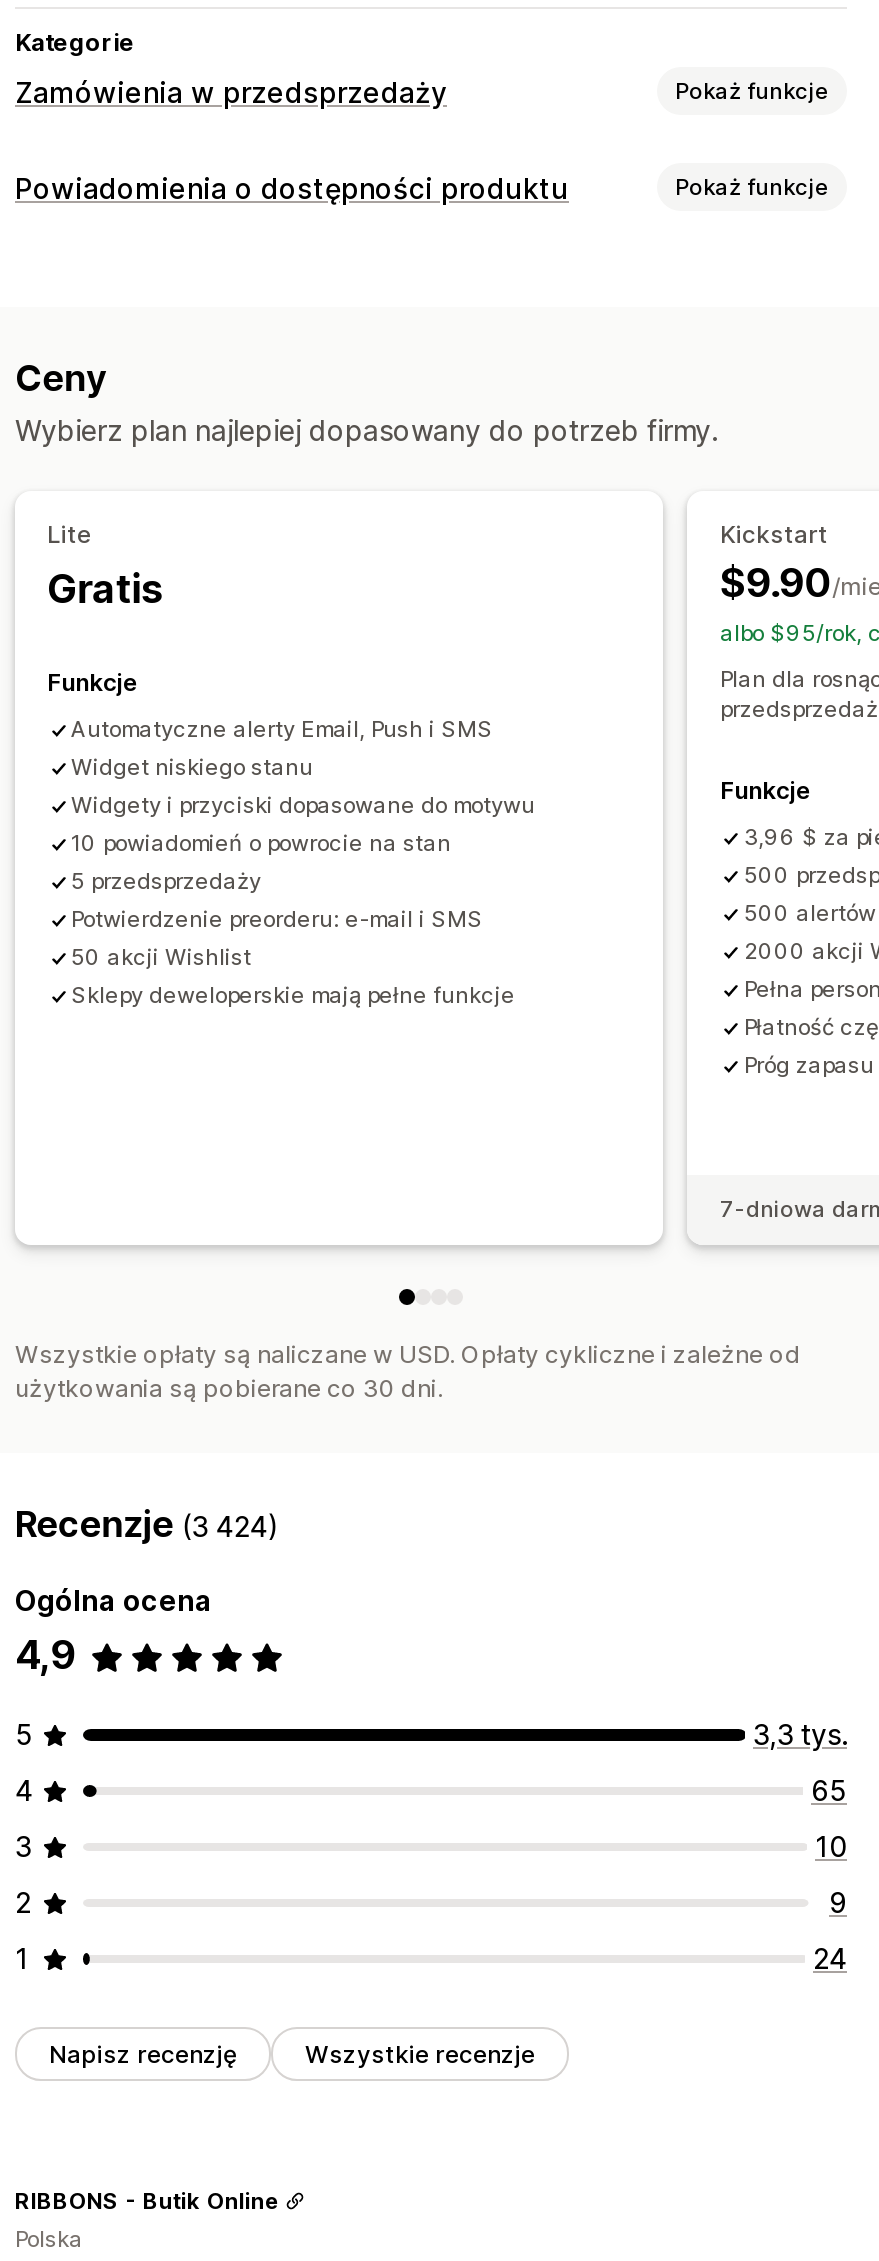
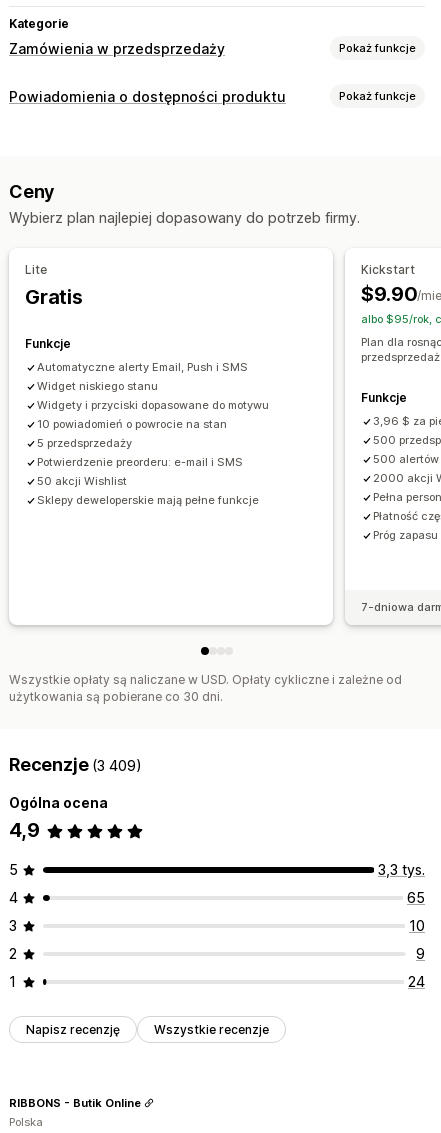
- Recenzje (3 424)
+ Recenzje (3 409)
